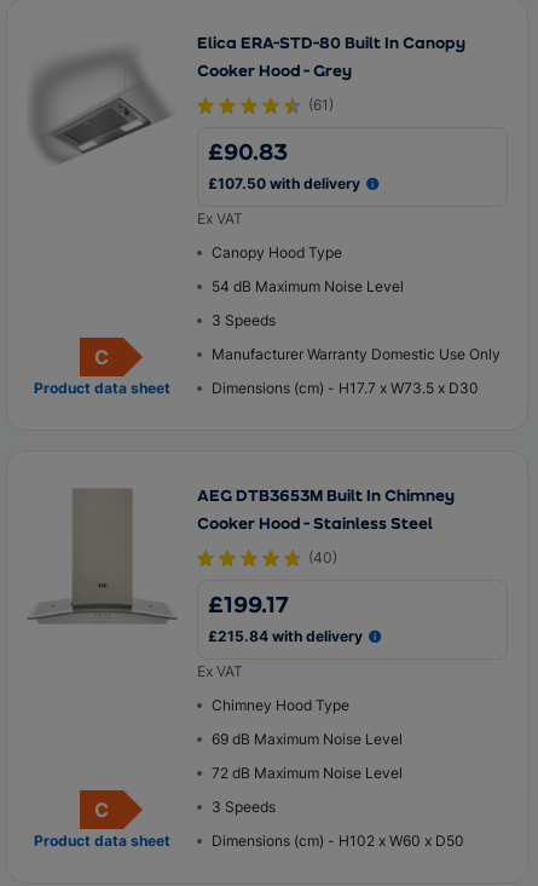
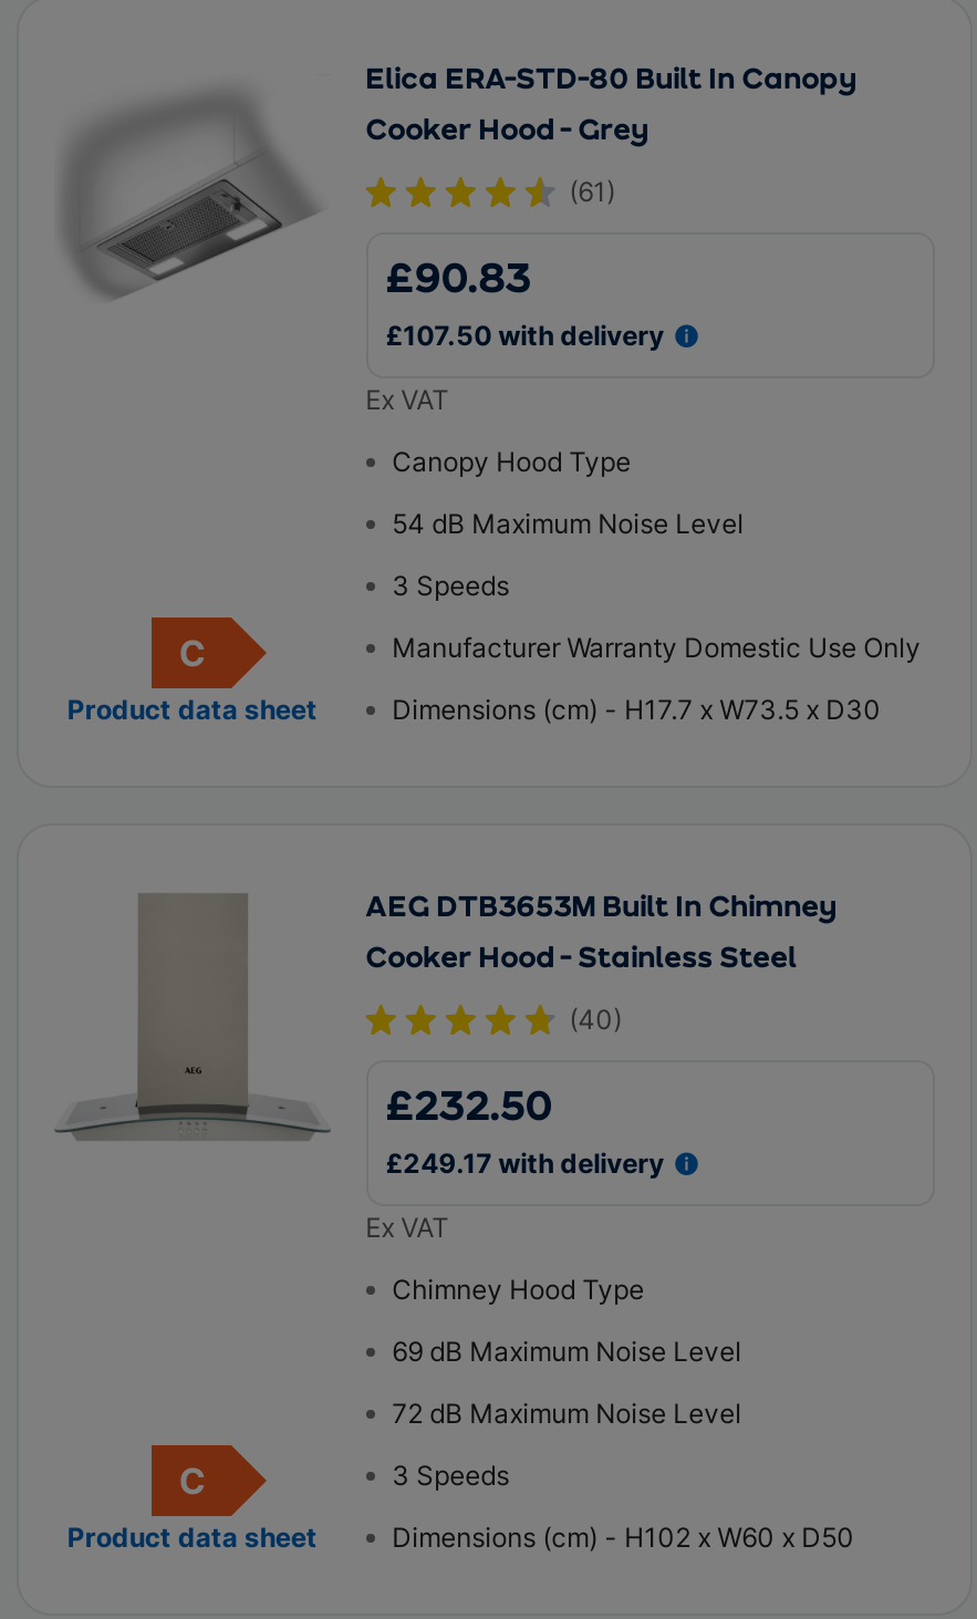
- £199.17
+ £232.50

- £215.84 with delivery
+ £249.17 with delivery
